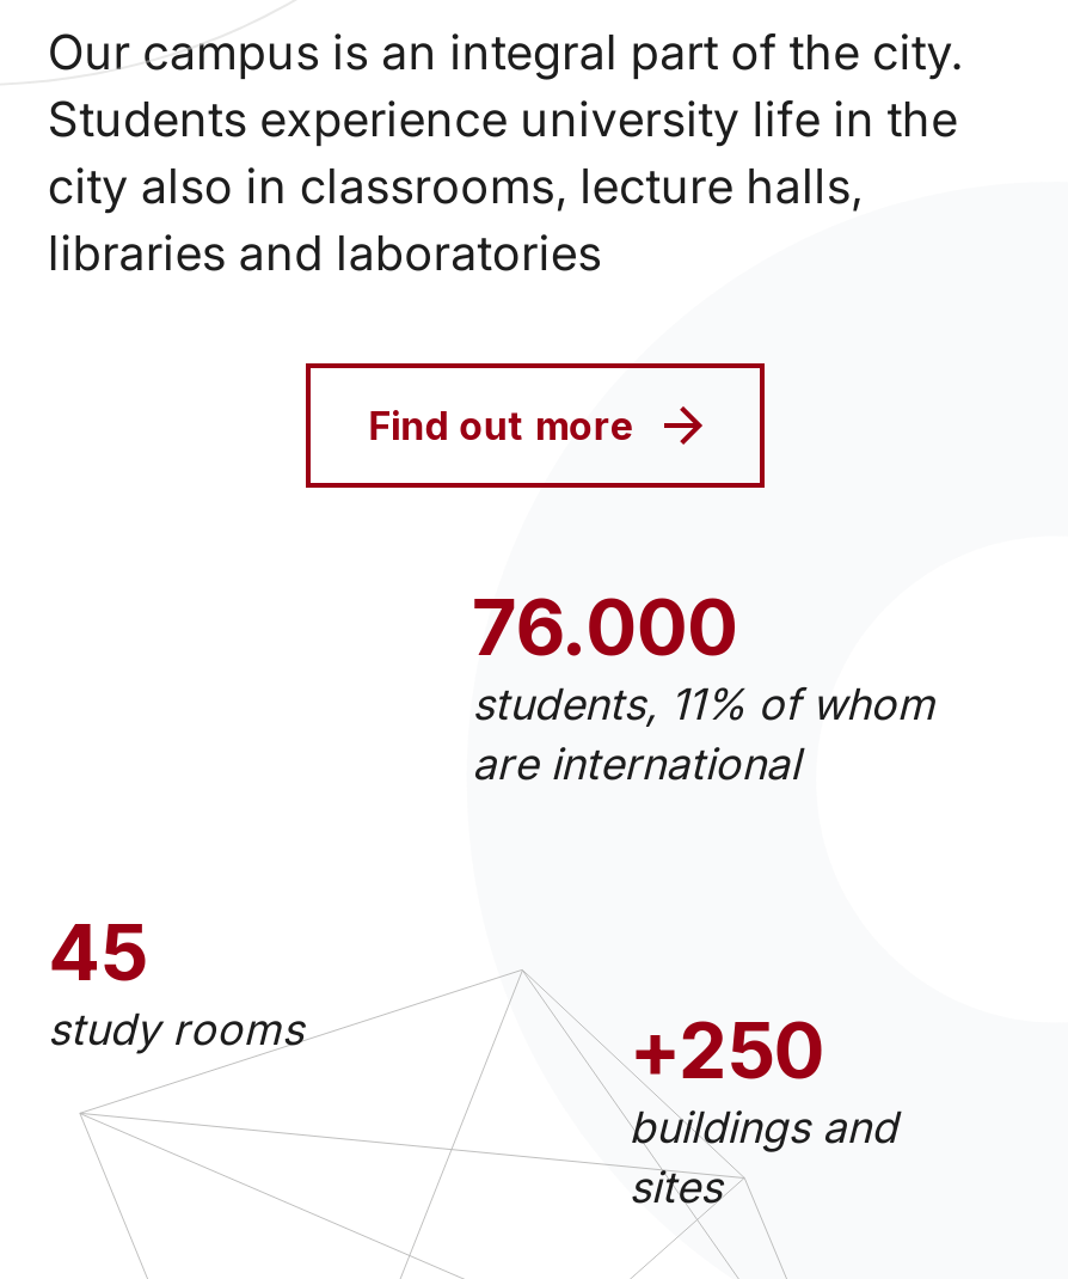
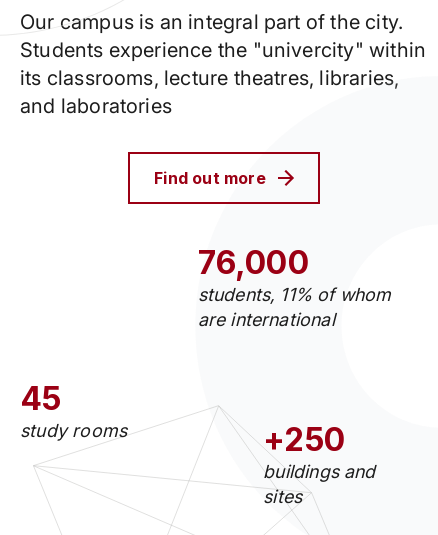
- Students experience university life in the
- city also in classrooms, lecture halls,
- libraries and laboratories
+ Students experience the "univercity" within
+ its classrooms, lecture theatres, libraries,
+ and laboratories

- 76.000
+ 76,000
